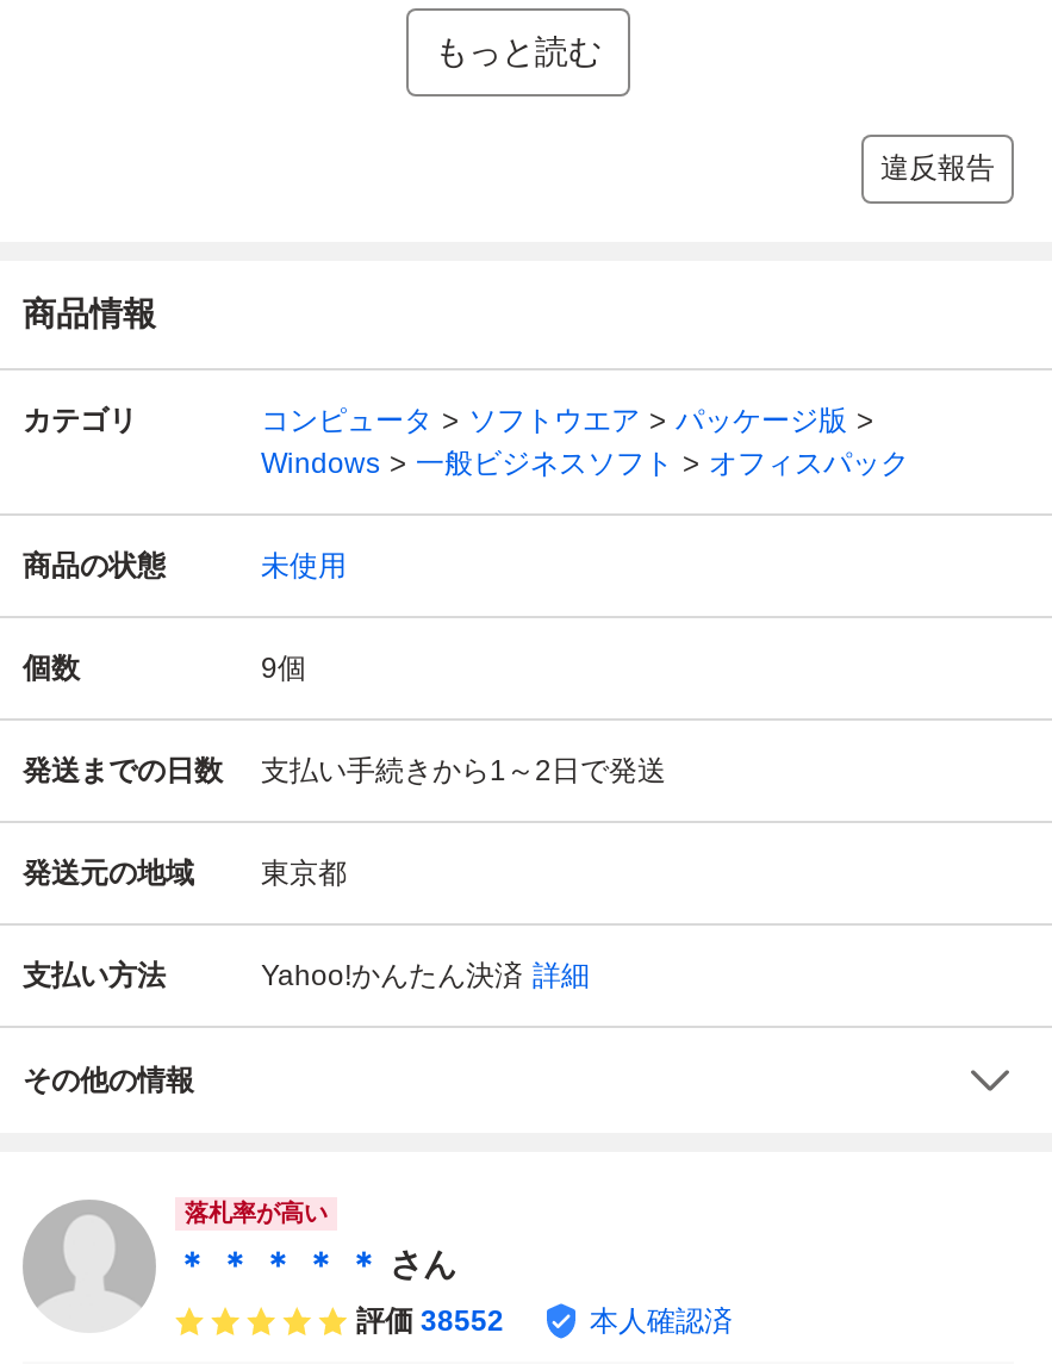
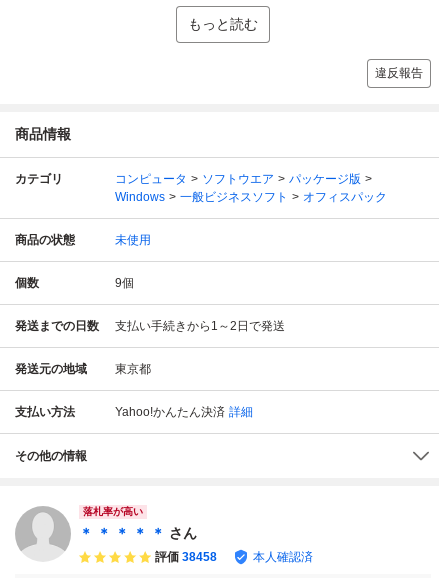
- 評価 38552
+ 評価 38458
